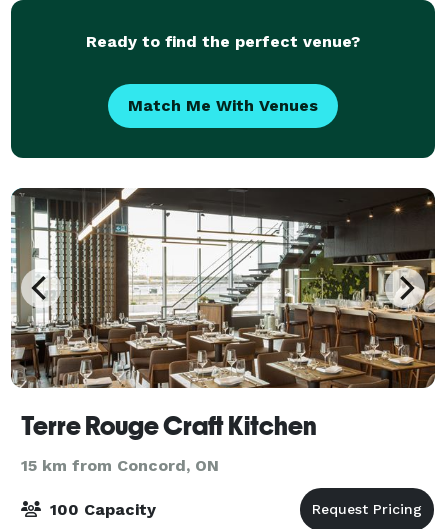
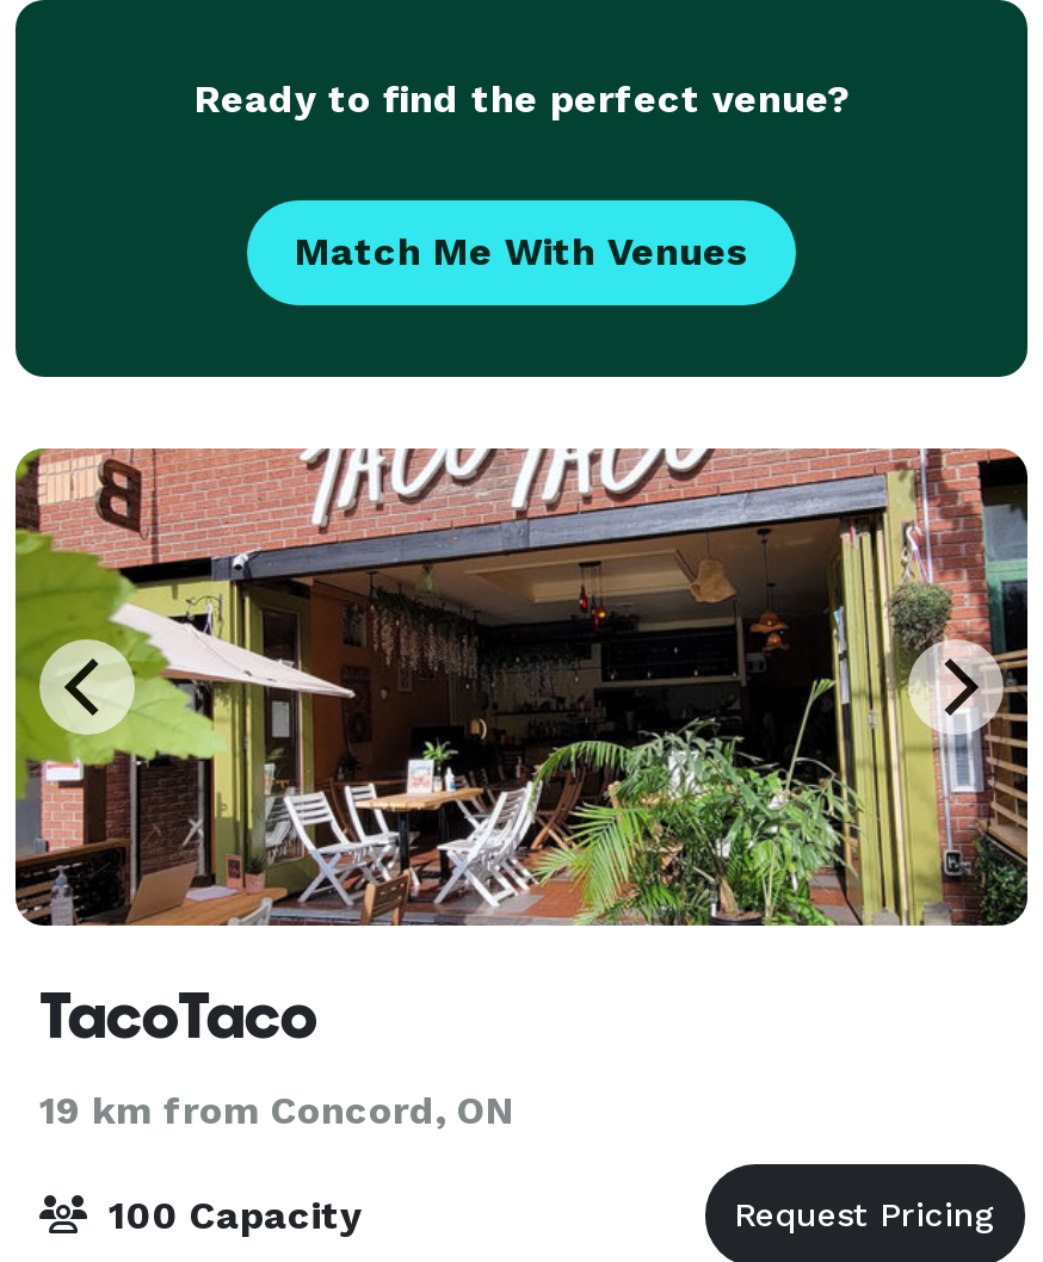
- [image]
- Terre Rouge Craft Kitchen
+ [image]
+ TacoTaco

- 15 km from Concord, ON
+ 19 km from Concord, ON
